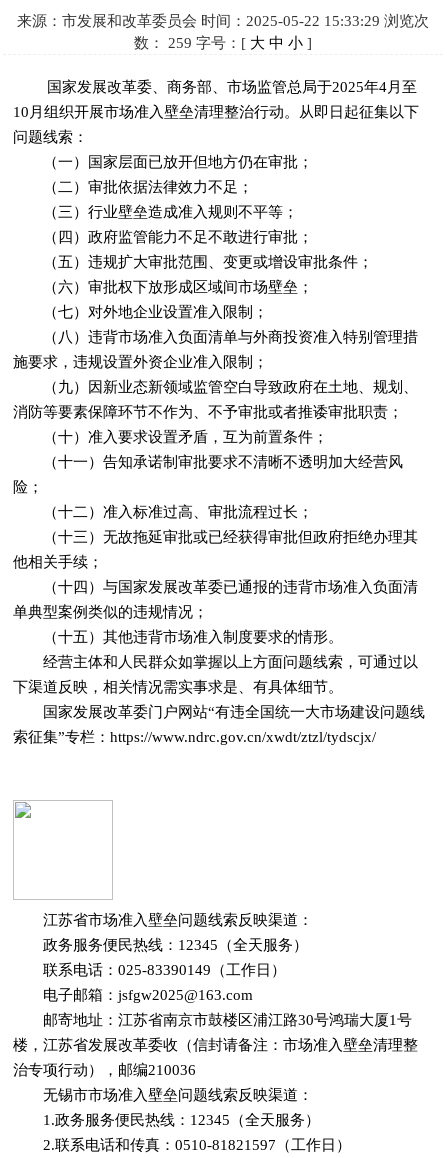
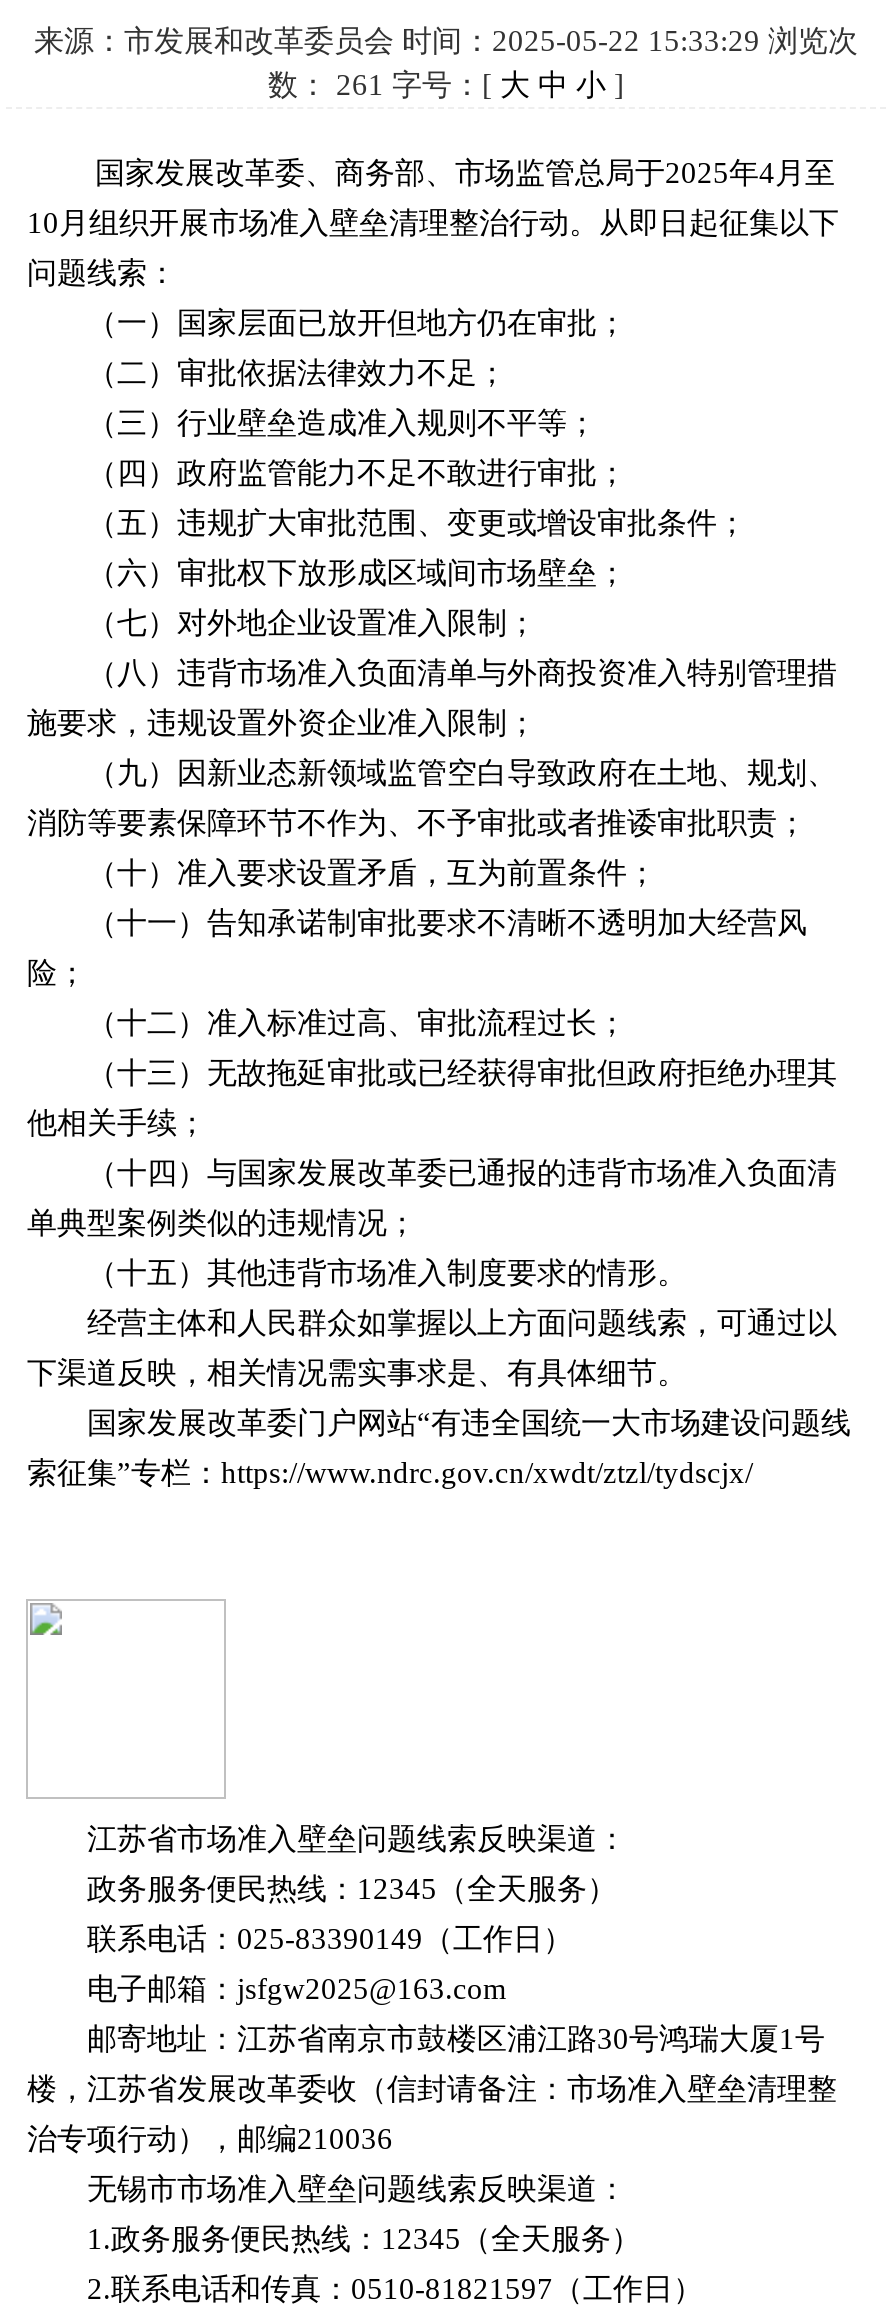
- 数：259 字号：[大 中 小]
+ 数：261 字号：[大 中 小]
